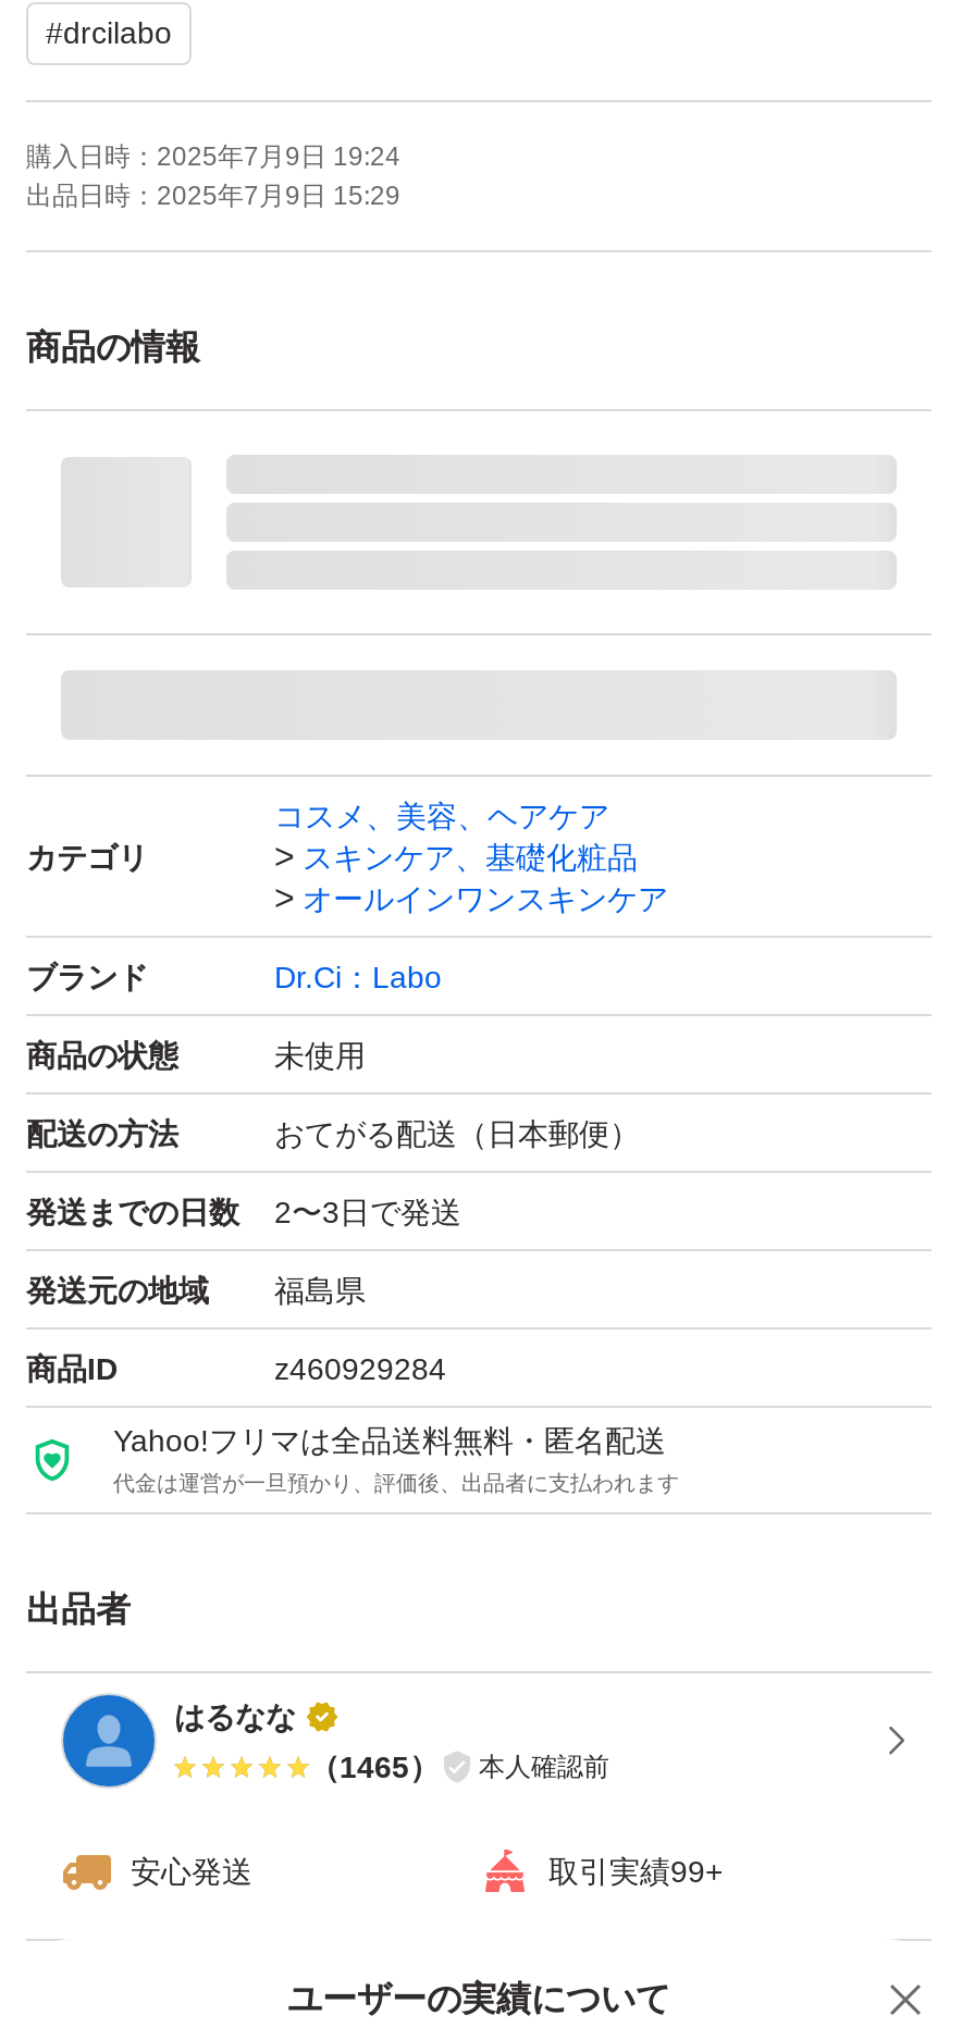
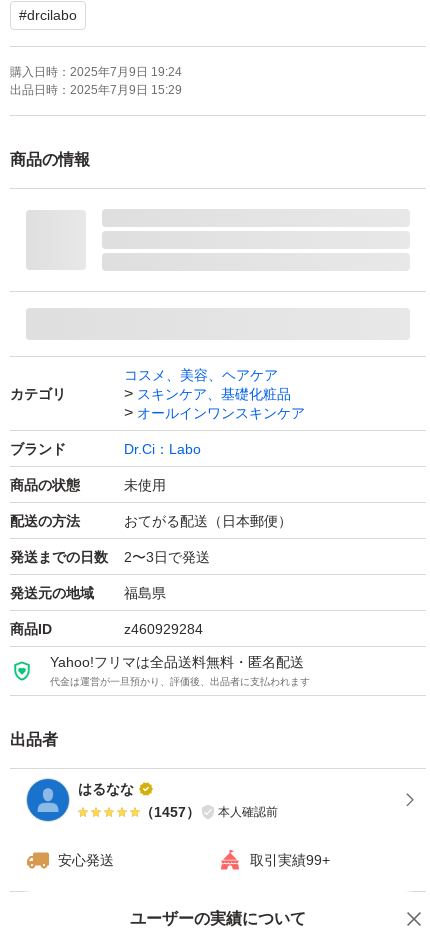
- （1465） 本人確認前
+ （1457） 本人確認前
